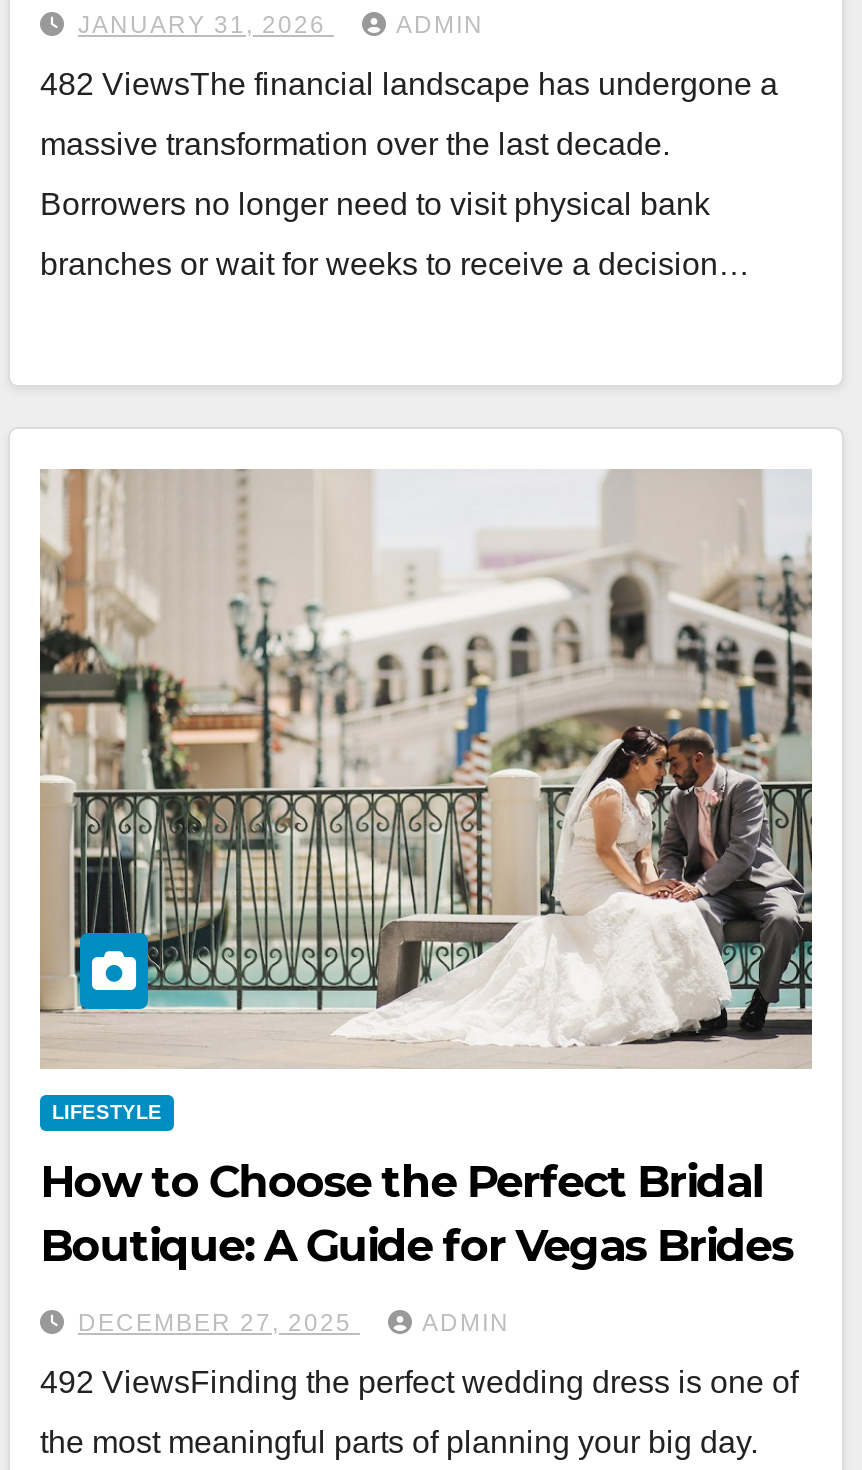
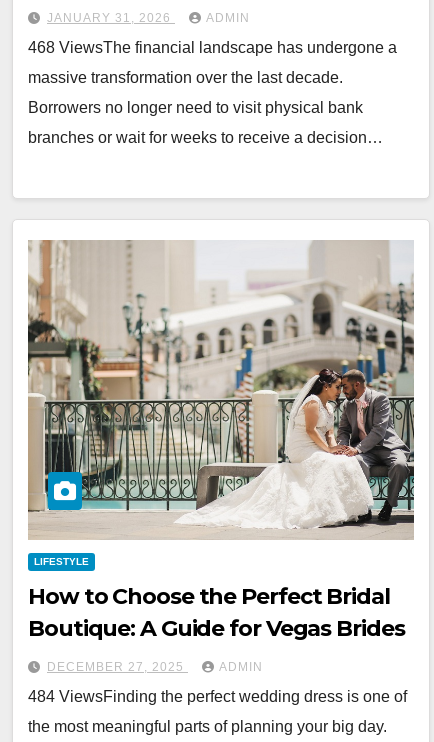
- 482 ViewsThe financial landscape has undergone a
+ 468 ViewsThe financial landscape has undergone a

- 492 ViewsFinding the perfect wedding dress is one of
+ 484 ViewsFinding the perfect wedding dress is one of
